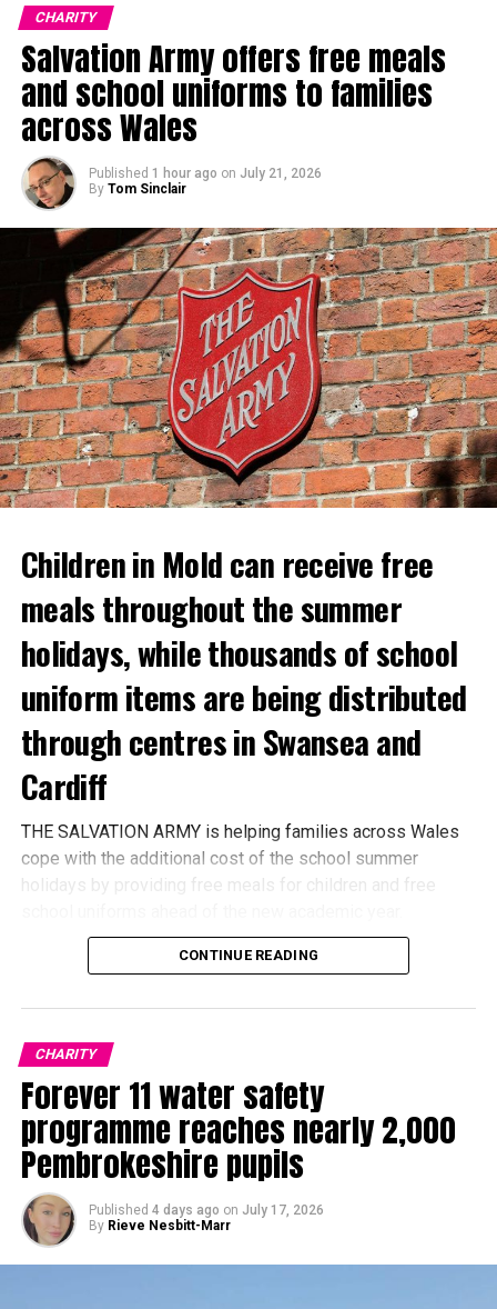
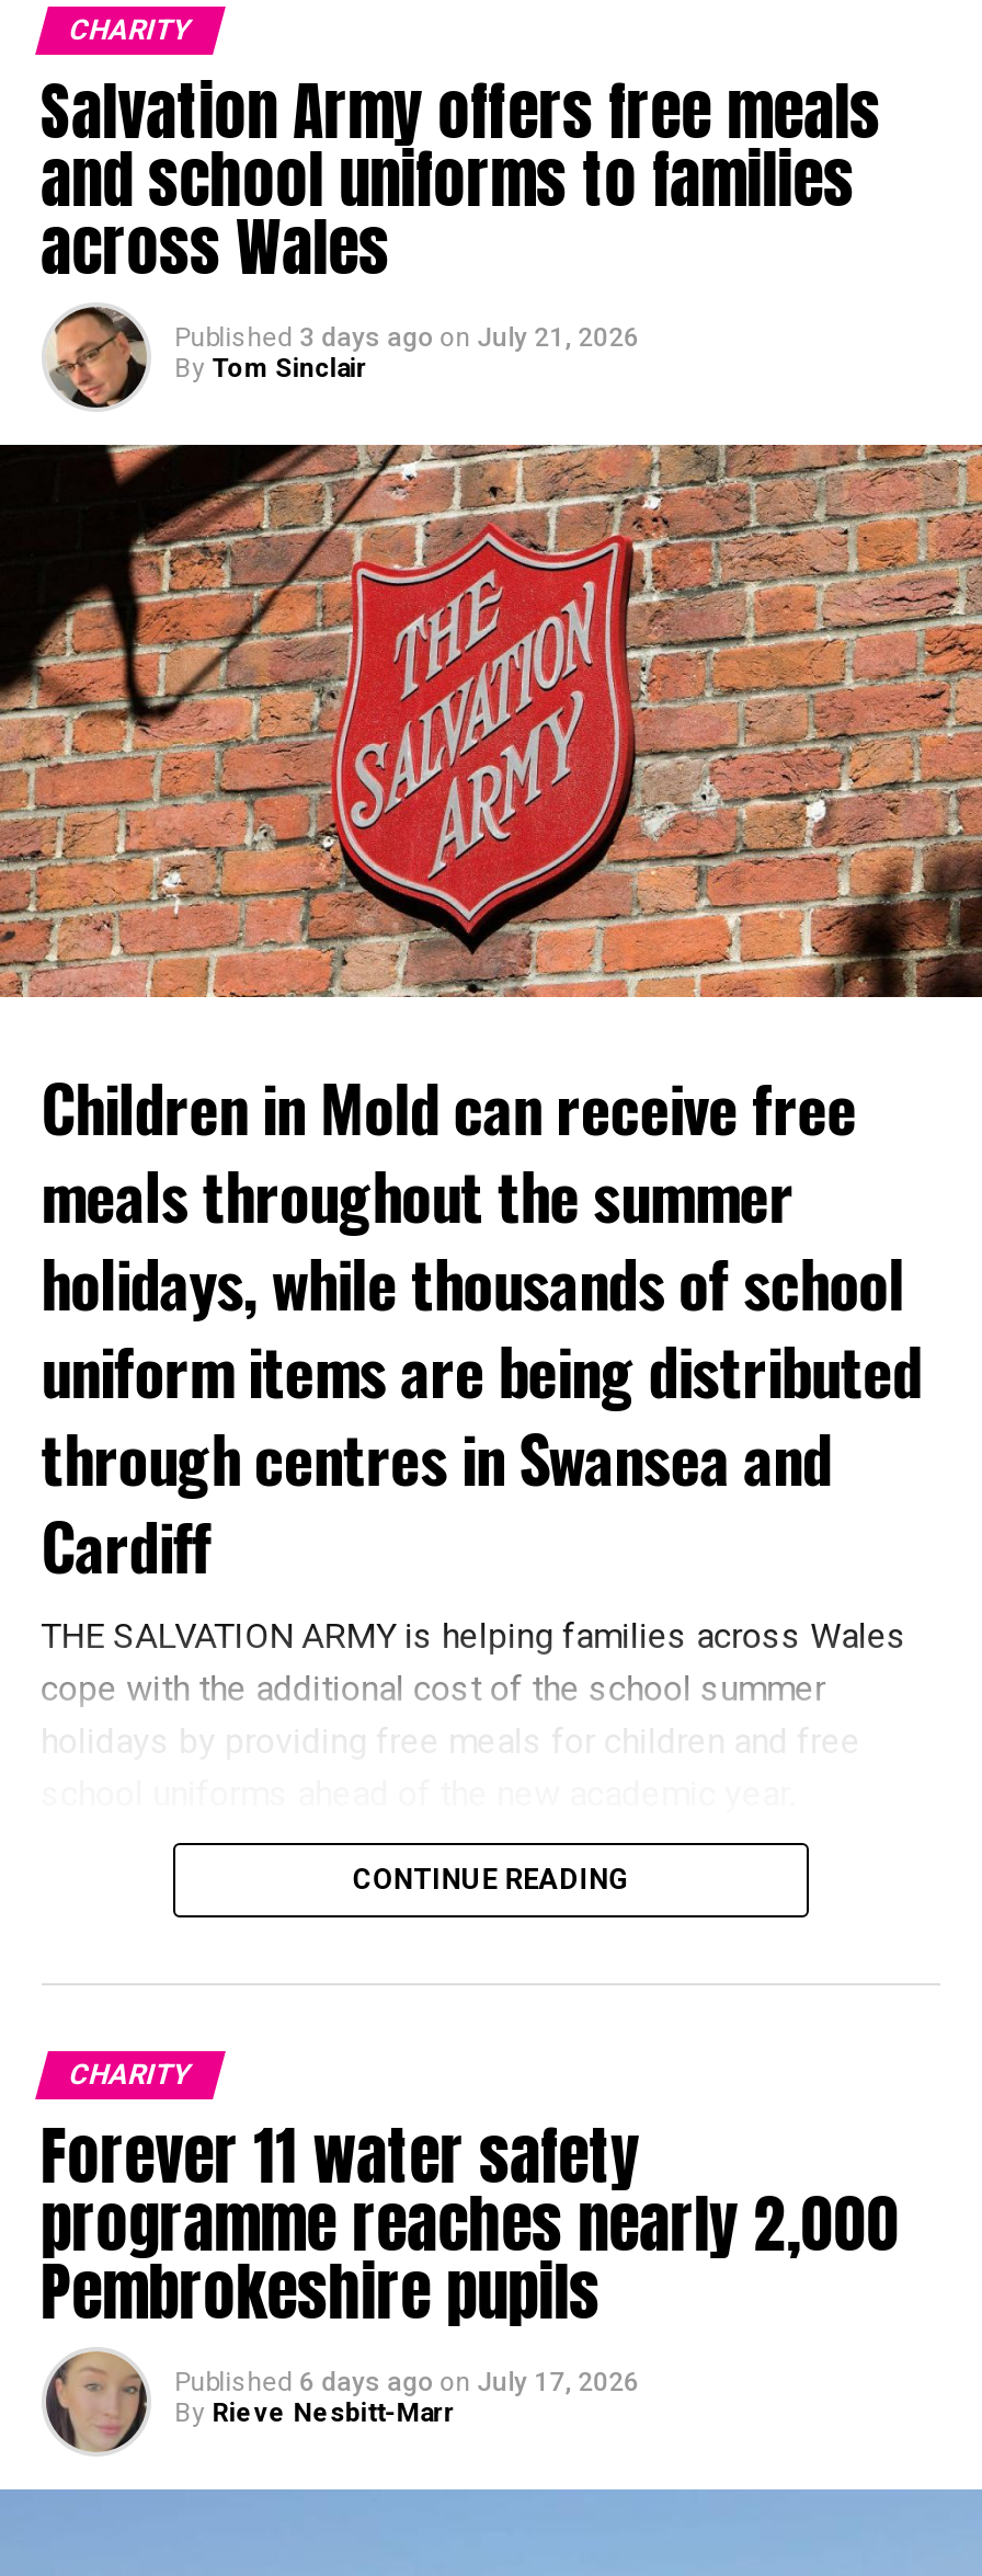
- Published 1 hour ago on July 21, 2026
+ Published 3 days ago on July 21, 2026

- Published 4 days ago on July 17, 2026
+ Published 6 days ago on July 17, 2026
